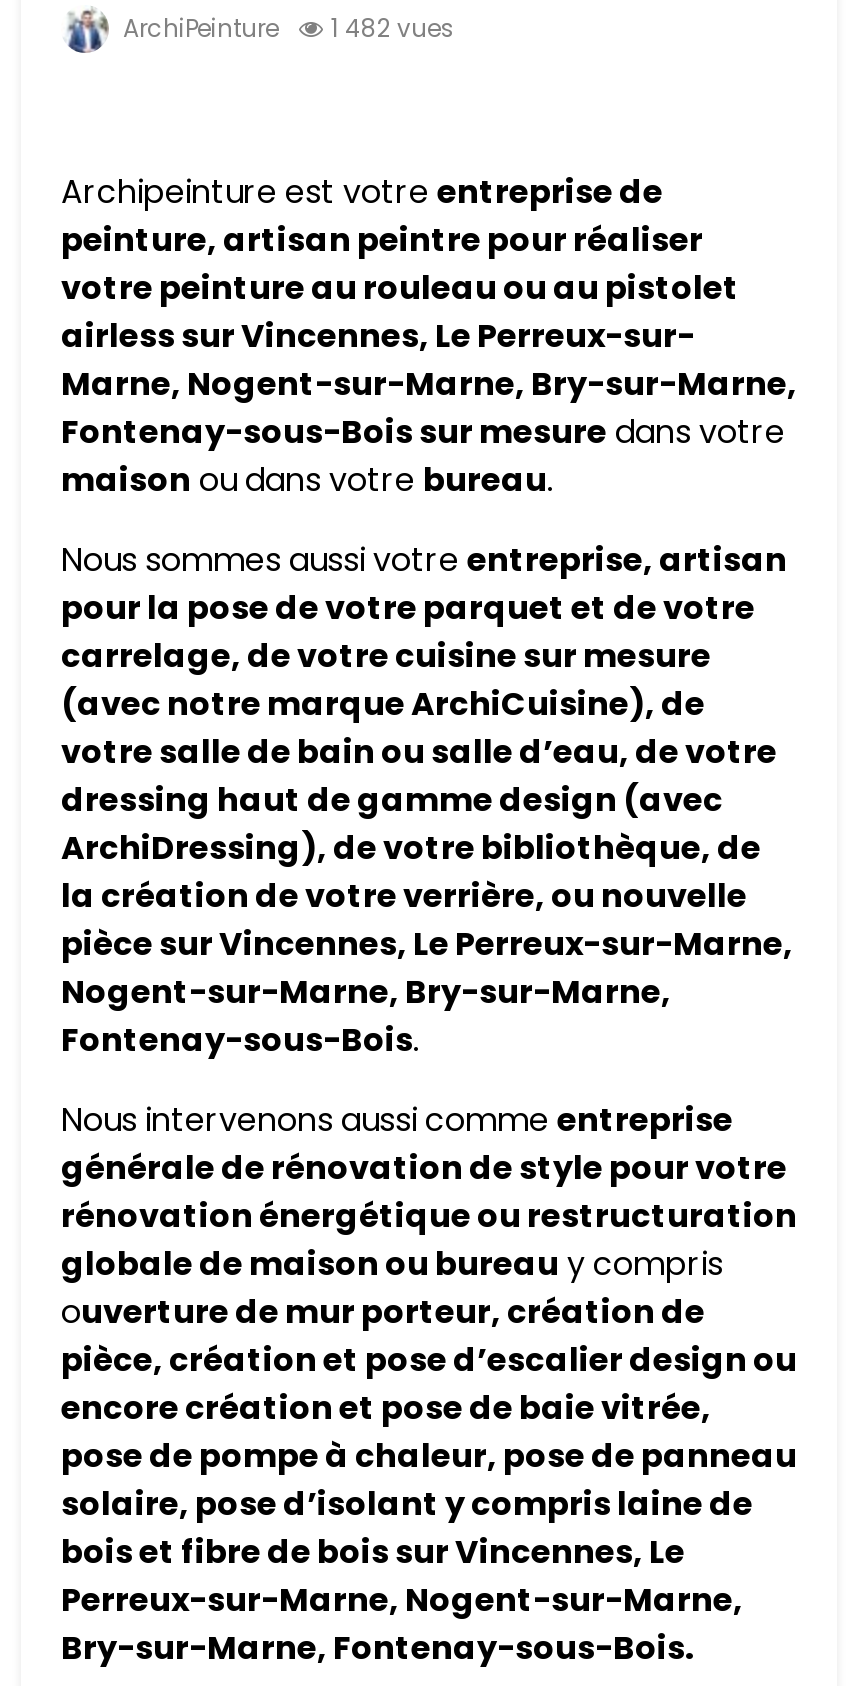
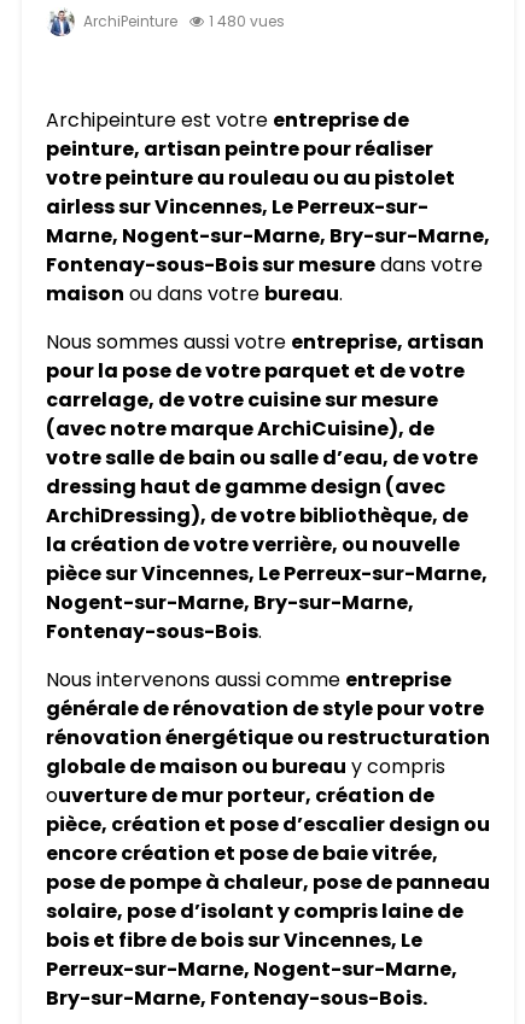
- ArchiPeinture 1 482 vues
+ ArchiPeinture 1 480 vues
